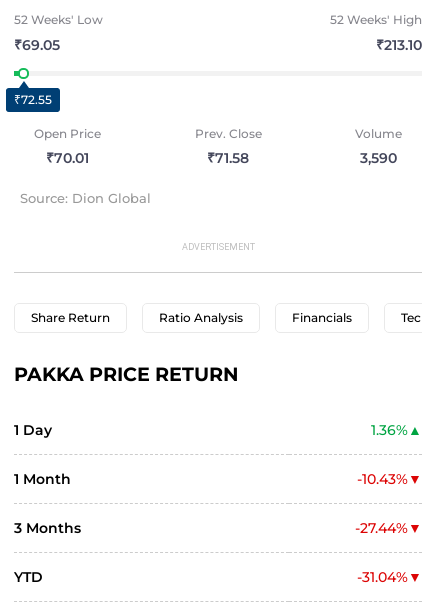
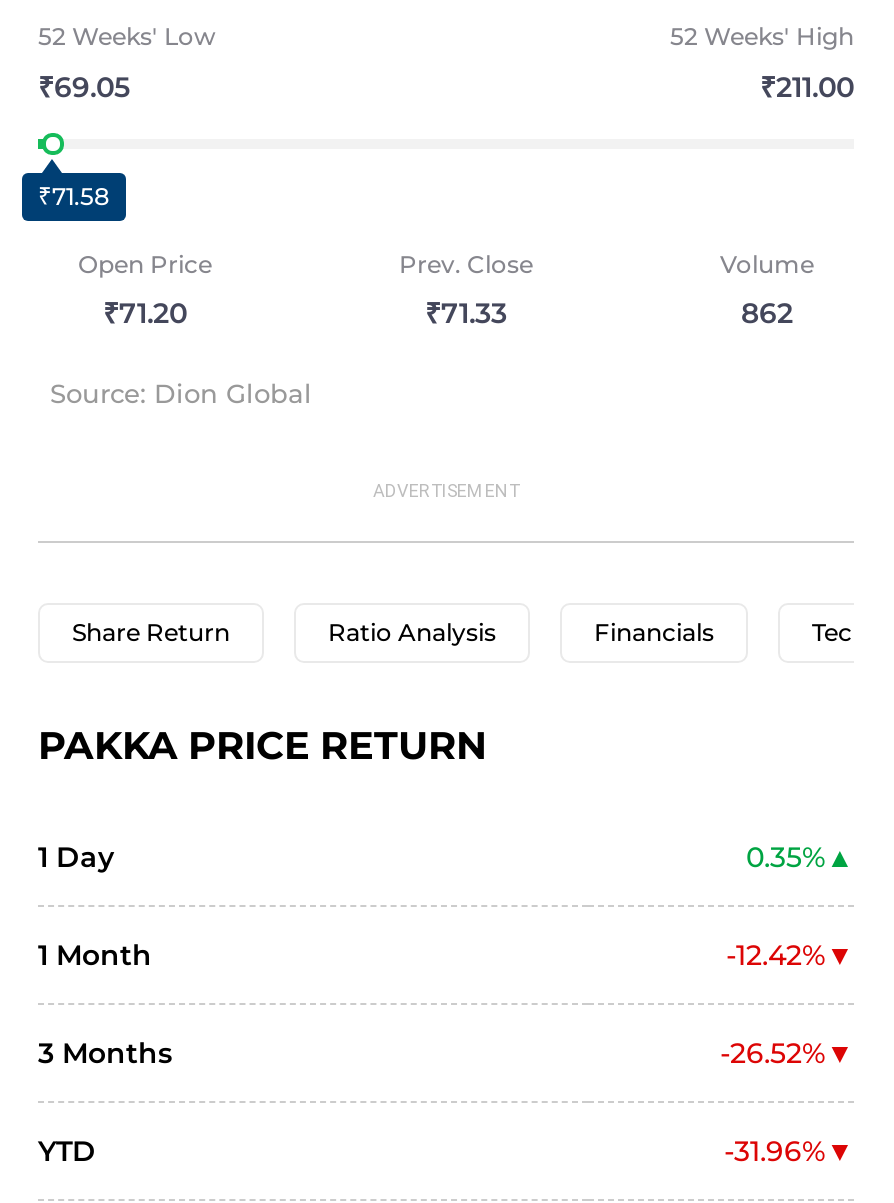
- ₹213.10
+ ₹211.00

- ₹72.55
+ ₹71.58

- ₹70.01
+ ₹71.20

- ₹71.58
+ ₹71.33

- 3,590
+ 862

- 1.36%
+ 0.35%

- -10.43%
+ -12.42%

- -27.44%
+ -26.52%

- -31.04%
+ -31.96%
